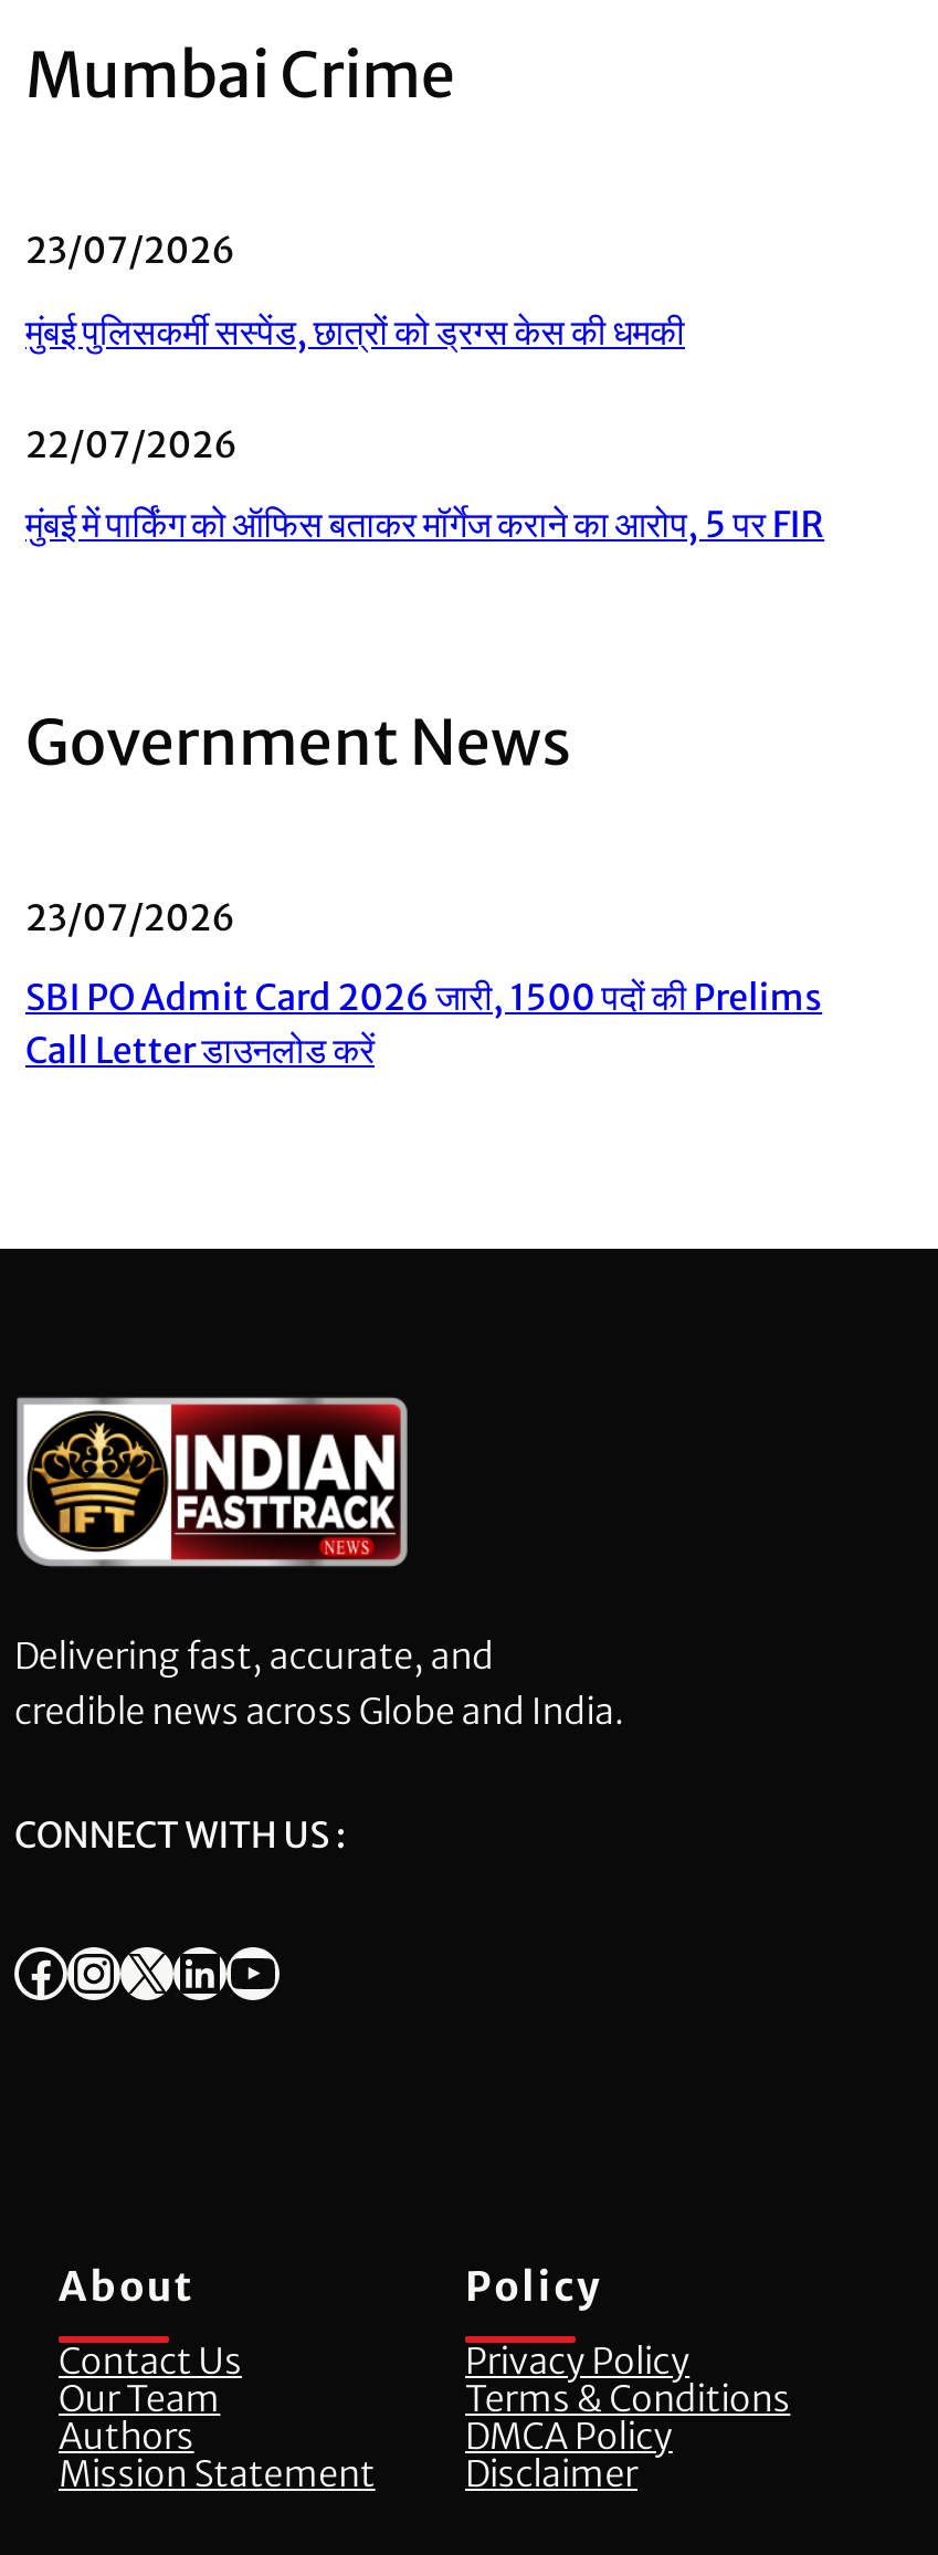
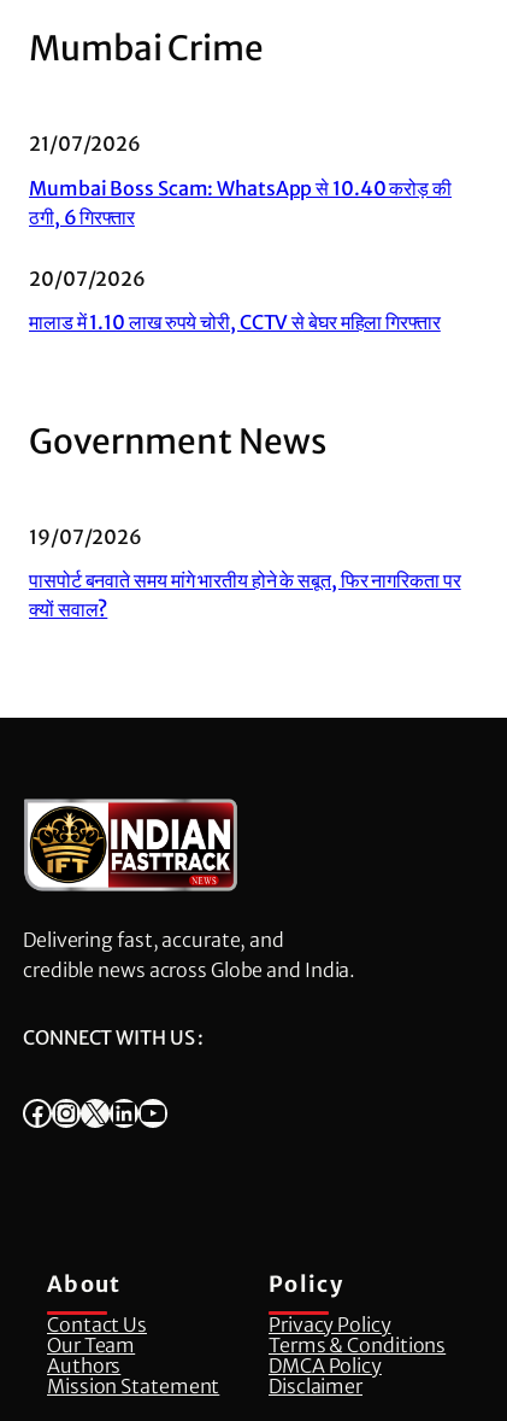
- 23/07/2026
+ 21/07/2026

- मुंबई पुलिसकर्मी सस्पेंड, छात्रों को ड्रग्स केस की धमकी
+ Mumbai Boss Scam: WhatsApp से 10.40 करोड़ की
+ ठगी, 6 गिरफ्तार

- 22/07/2026
+ 20/07/2026

- मुंबई में पार्किंग को ऑफिस बताकर मॉर्गेज कराने का आरोप, 5 पर FIR
+ मालाड में 1.10 लाख रुपये चोरी, CCTV से बेघर महिला गिरफ्तार

- 23/07/2026
+ 19/07/2026

- SBI PO Admit Card 2026 जारी, 1500 पदों की Prelims
- Call Letter डाउनलोड करें
+ पासपोर्ट बनवाते समय मांगे भारतीय होने के सबूत, फिर नागरिकता पर
+ क्यों सवाल?
